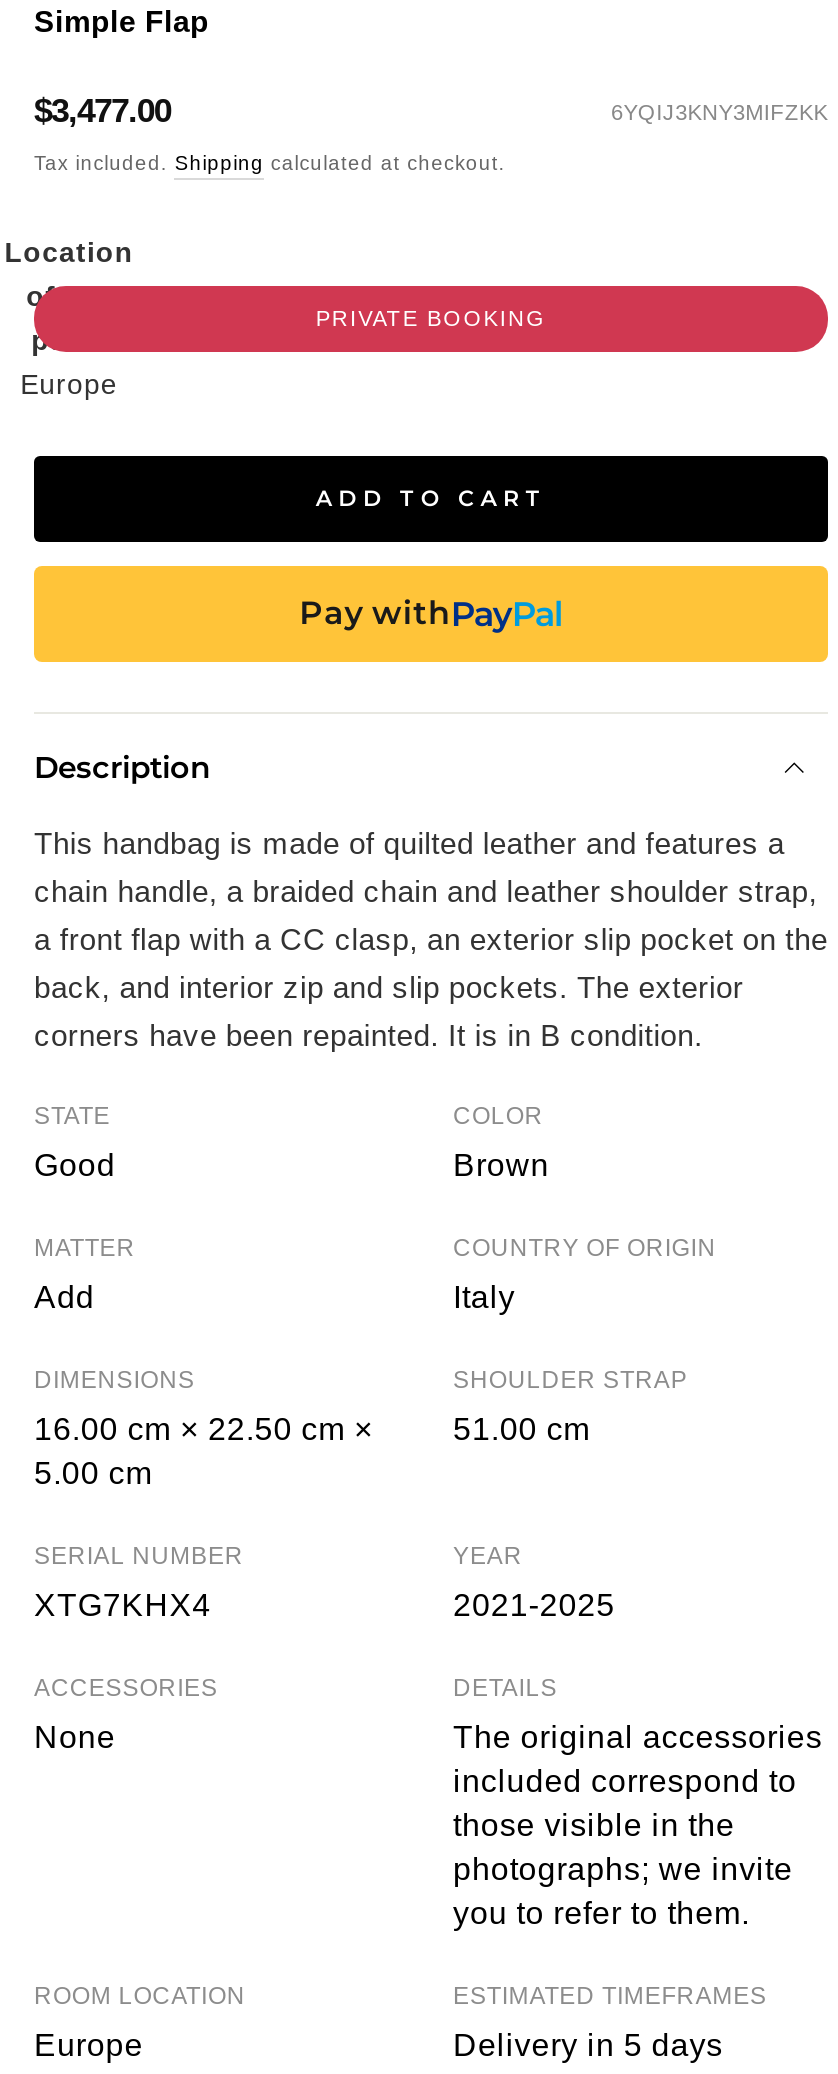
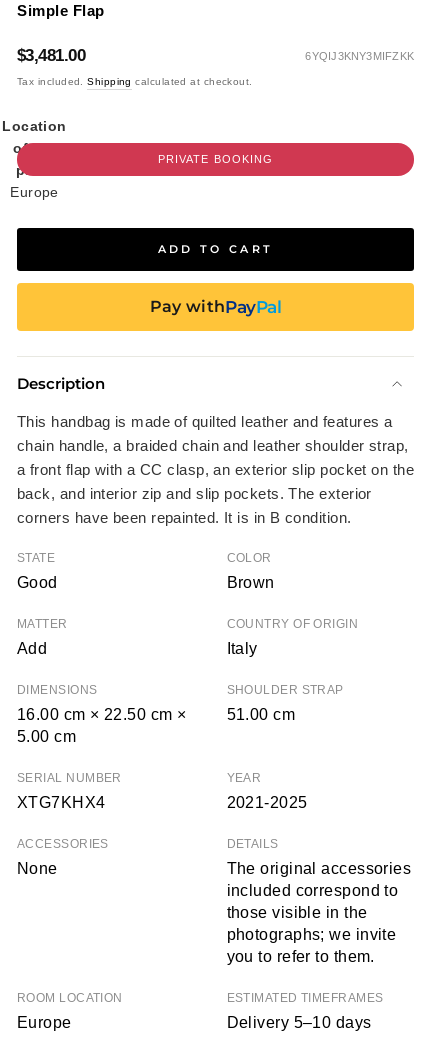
- $3,477.00
+ $3,481.00

- Delivery in 5 days
+ Delivery 5–10 days
